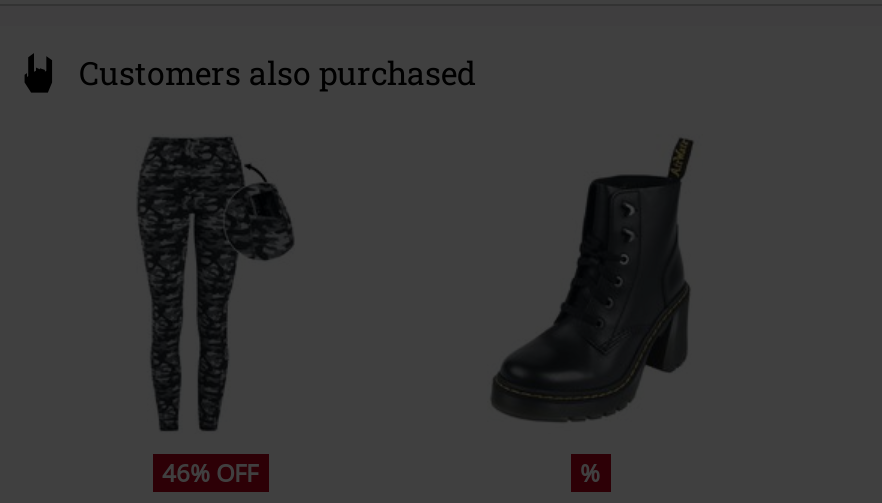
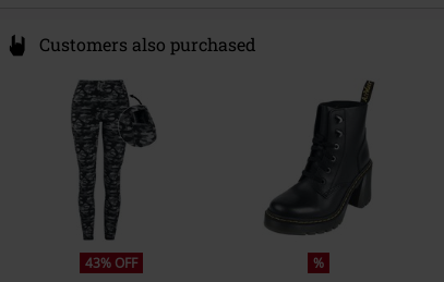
- 46% OFF
+ 43% OFF
